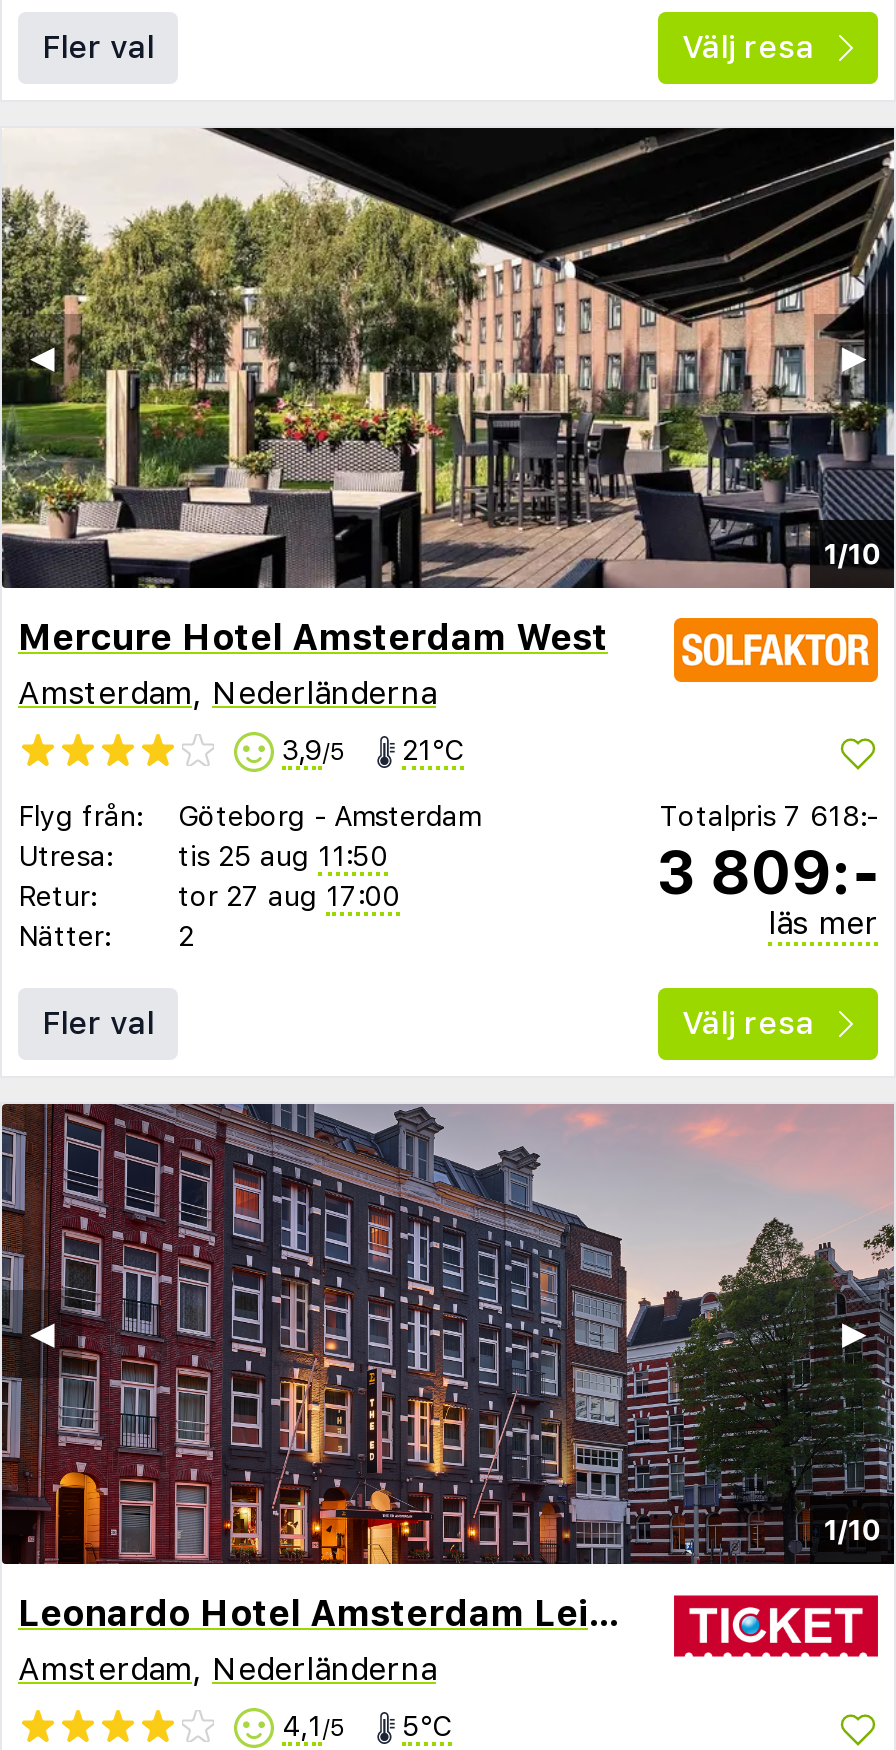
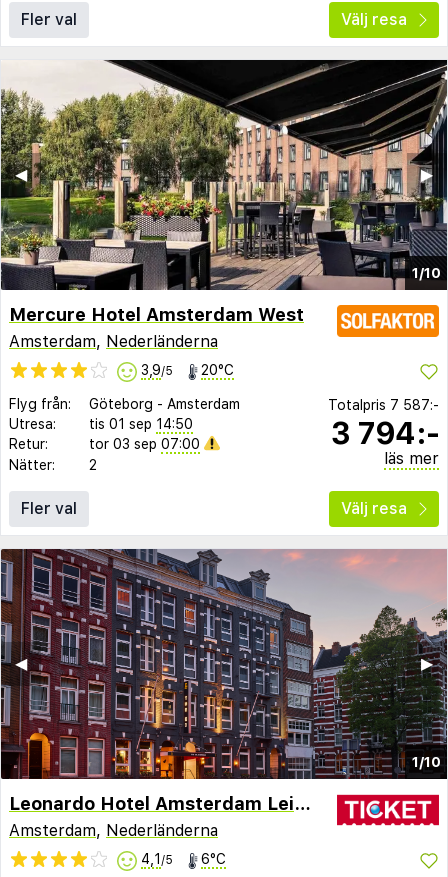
- 3,9/5 21°C
+ 3,9/5 20°C

- Totalpris 7 618:-
+ Totalpris 7 587:-

- tis 25 aug 11:50
+ tis 01 sep 14:50

- 3 809:-
+ 3 794:-

- tor 27 aug 17:00
+ tor 03 sep 07:00

- 4,1 /5 5°C
+ 4,1 /5 6°C
